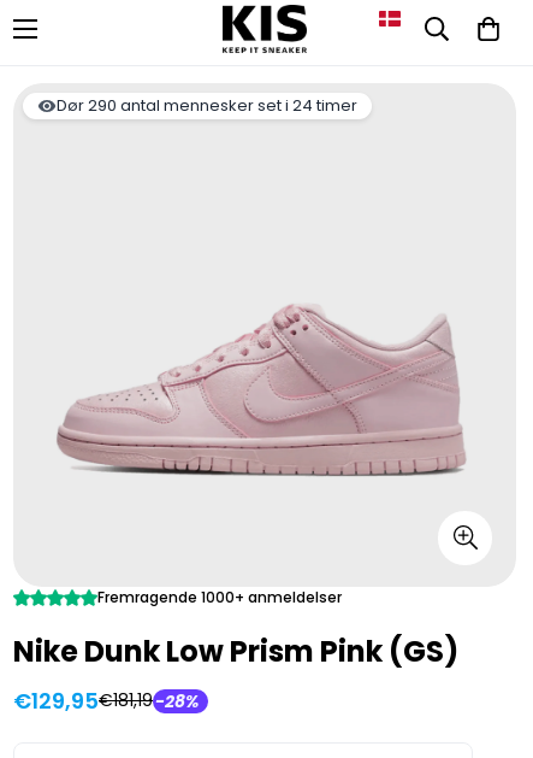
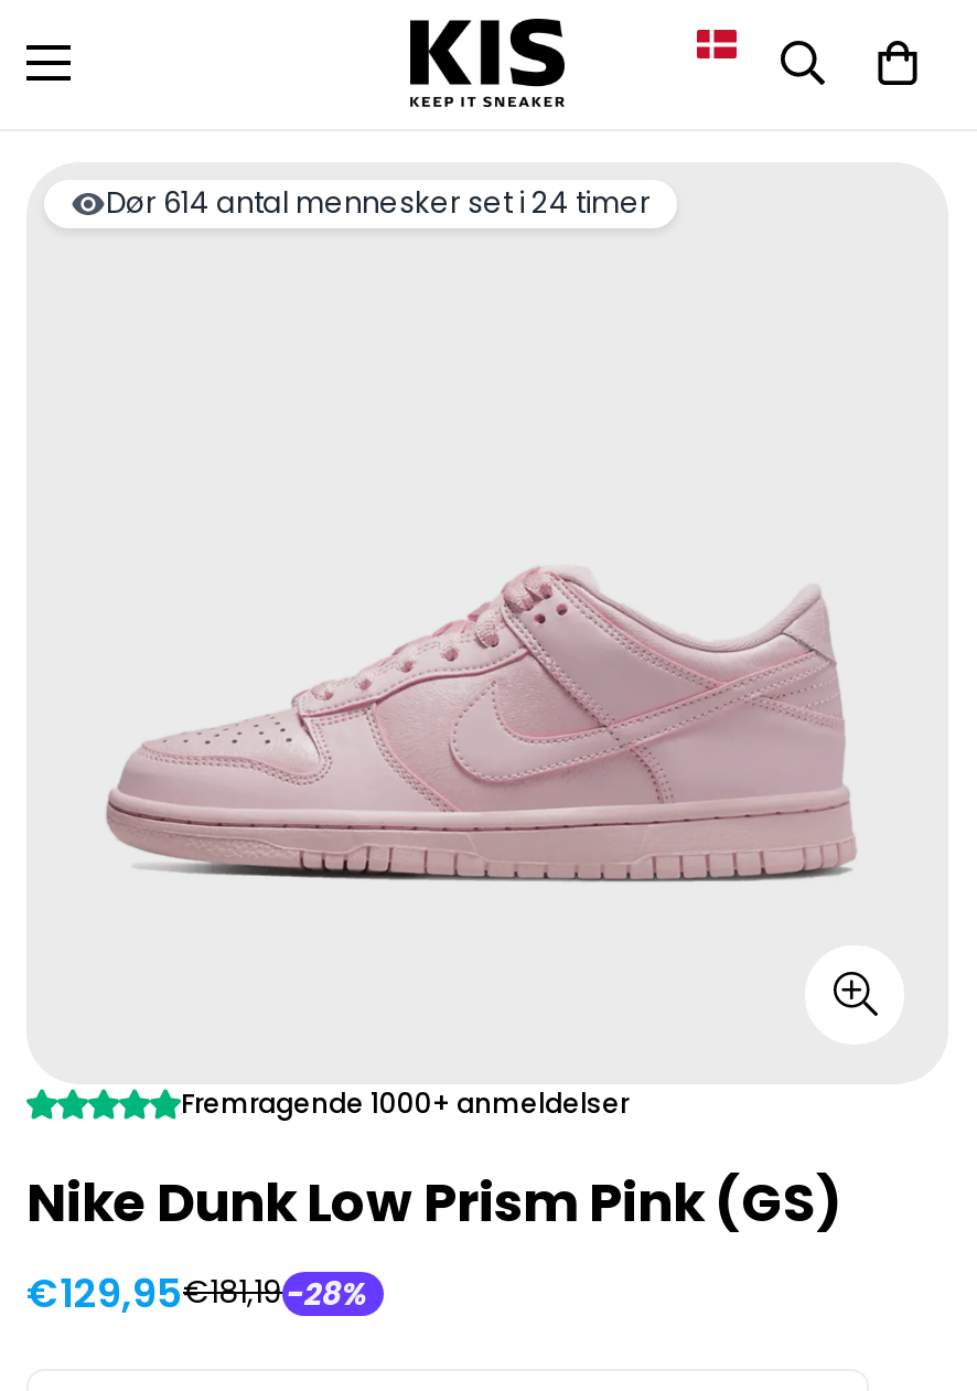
- Dør 290 antal mennesker set i 24 timer
+ Dør 614 antal mennesker set i 24 timer
